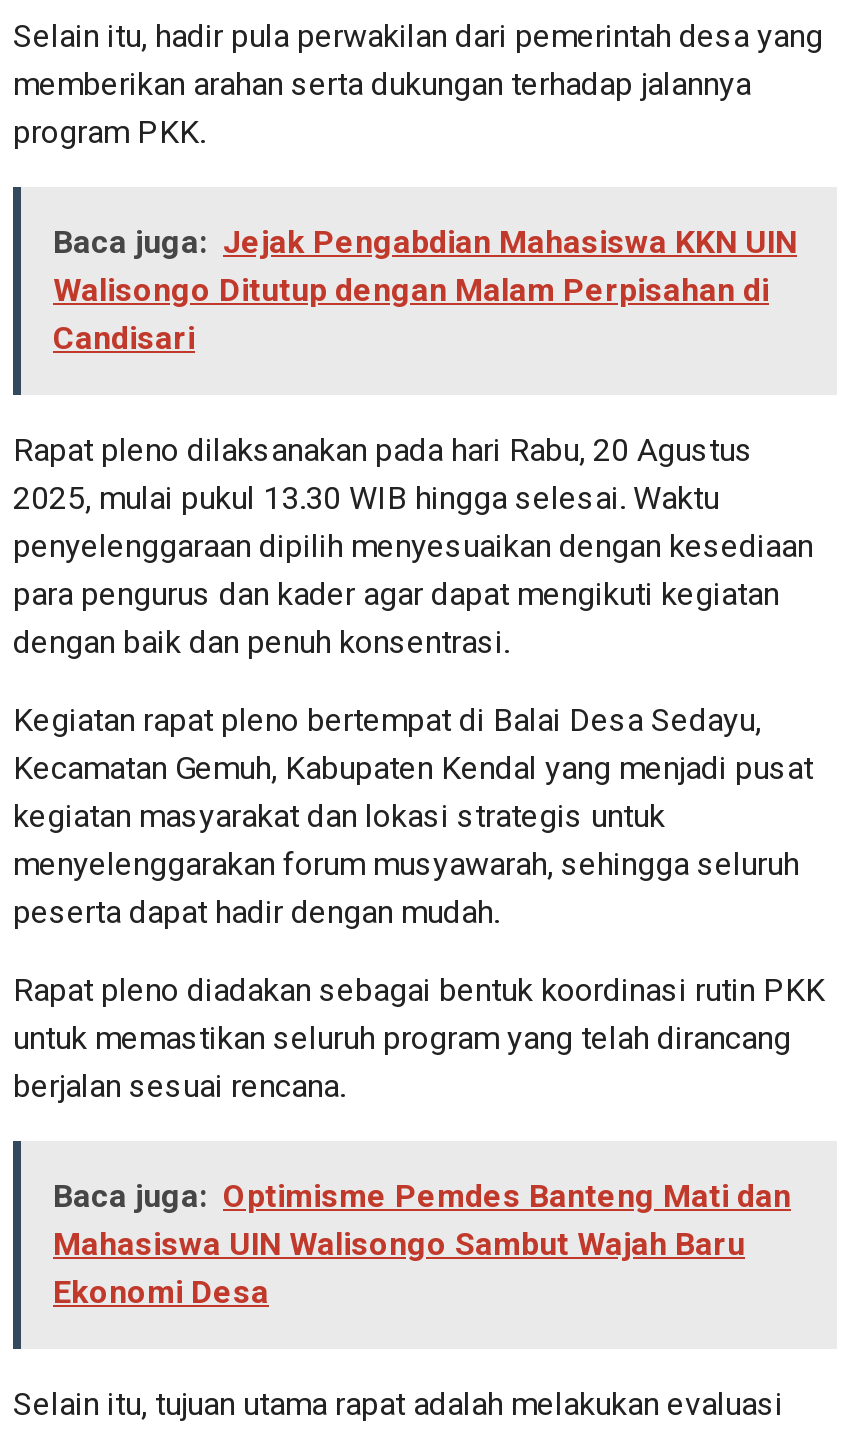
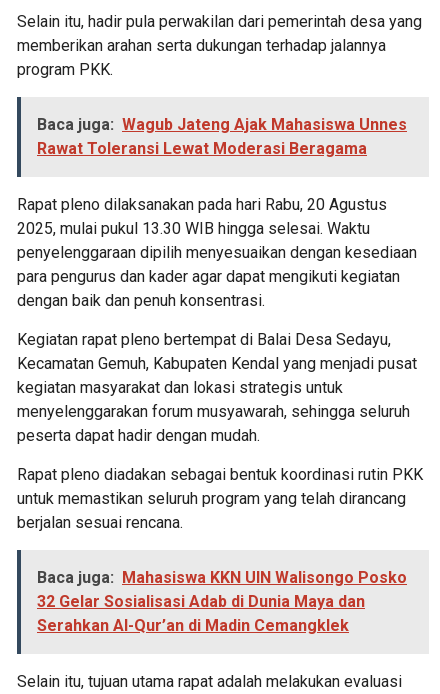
- Baca juga: Jejak Pengabdian Mahasiswa KKN UIN
- Walisongo Ditutup dengan Malam Perpisahan di
- Candisari
+ Baca juga: Wagub Jateng Ajak Mahasiswa Unnes
+ Rawat Toleransi Lewat Moderasi Beragama

- Baca juga: Optimisme Pemdes Banteng Mati dan
- Mahasiswa UIN Walisongo Sambut Wajah Baru
- Ekonomi Desa
+ Baca juga: Mahasiswa KKN UIN Walisongo Posko
+ 32 Gelar Sosialisasi Adab di Dunia Maya dan
+ Serahkan Al-Qur’an di Madin Cemangklek
